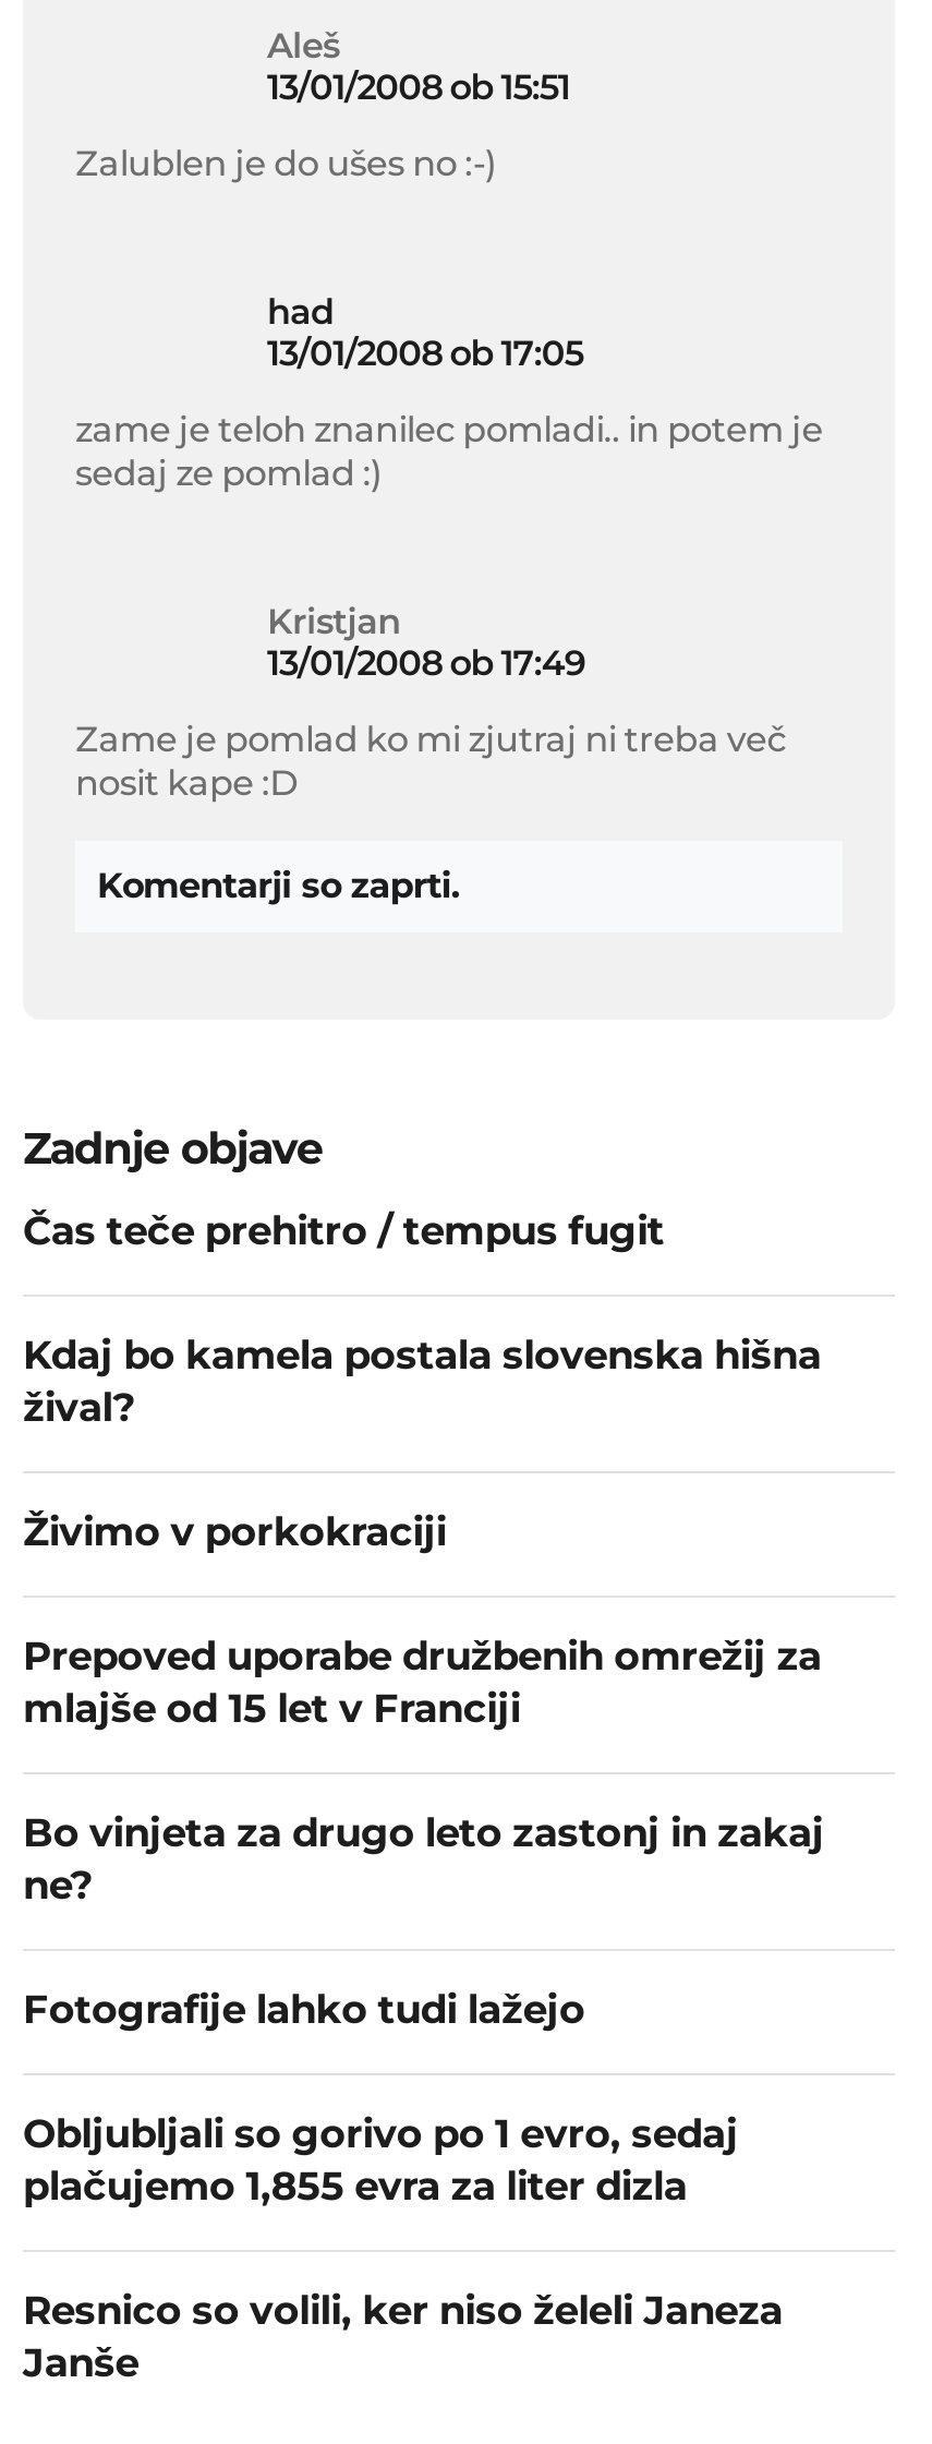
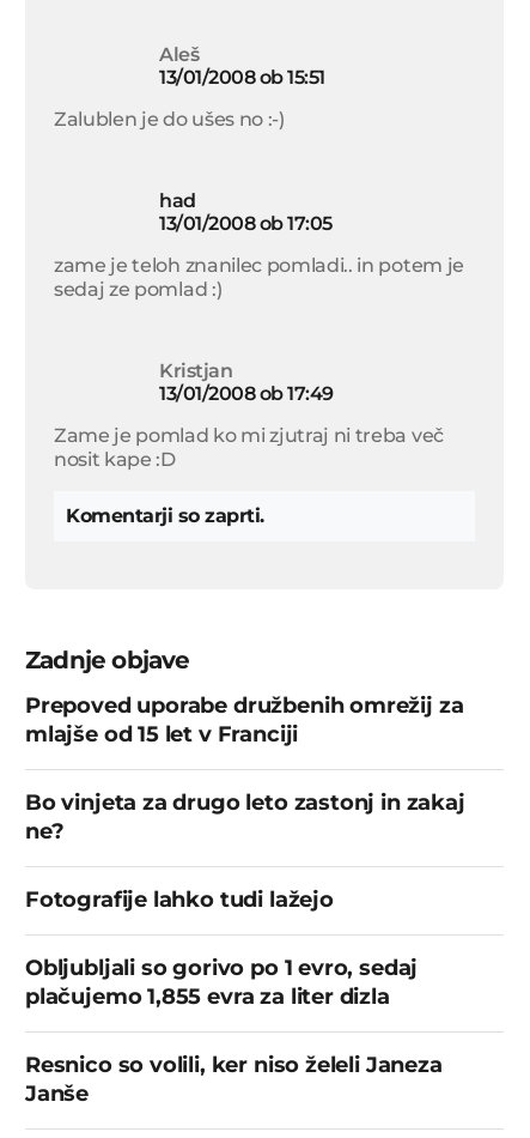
- Čas teče prehitro / tempus fugit
- Kdaj bo kamela postala slovenska hišna
- žival?
- Živimo v porkokraciji
